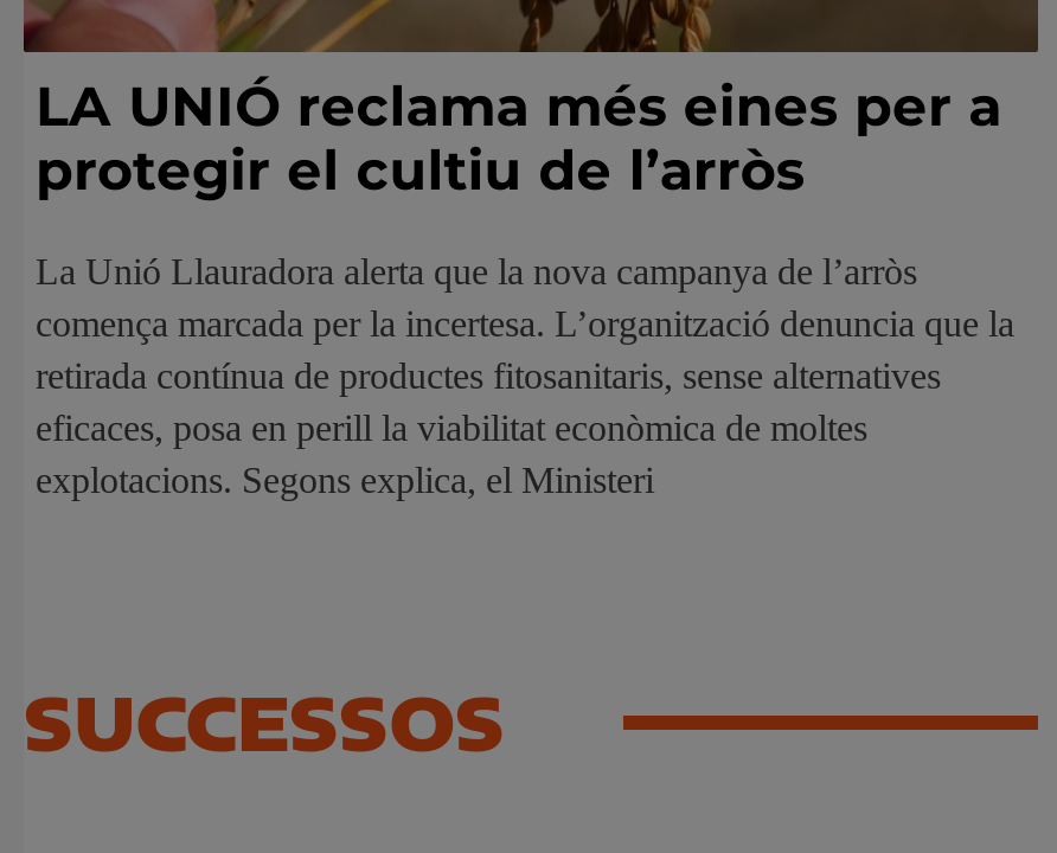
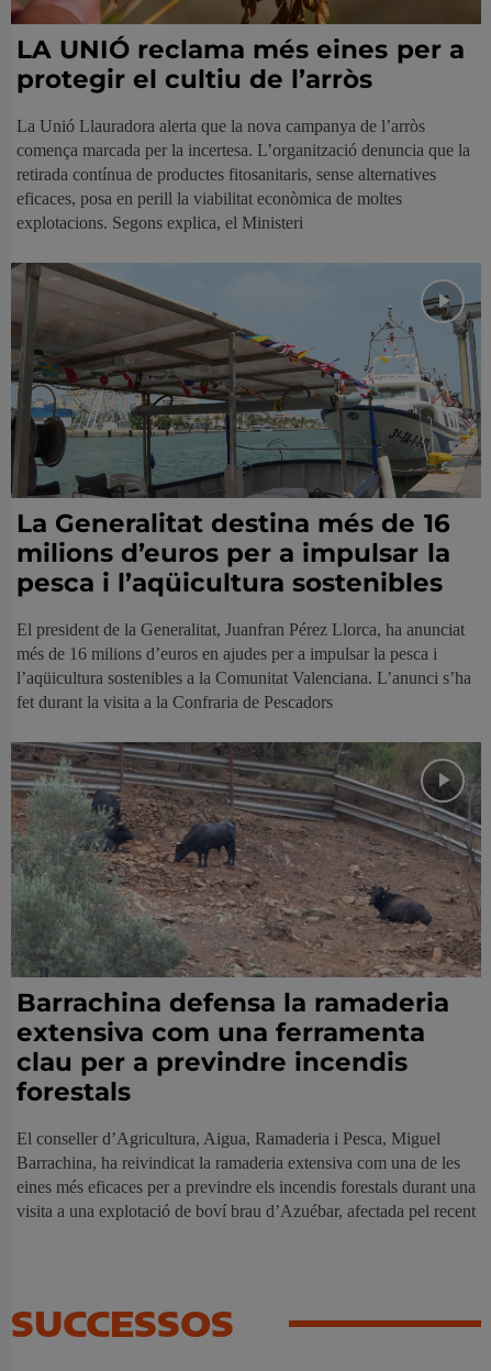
+ [image]
+ La Generalitat destina més de 16
+ milions d’euros per a impulsar la
+ pesca i l’aqüicultura sostenibles
+ El president de la Generalitat, Juanfran Pérez Llorca, ha anunciat
+ més de 16 milions d’euros en ajudes per a impulsar la pesca i
+ l’aqüicultura sostenibles a la Comunitat Valenciana. L’anunci s’ha
+ fet durant la visita a la Confraria de Pescadors

+ [image]
+ Barrachina defensa la ramaderia
+ extensiva com una ferramenta
+ clau per a previndre incendis
+ forestals
+ El conseller d’Agricultura, Aigua, Ramaderia i Pesca, Miguel
+ Barrachina, ha reivindicat la ramaderia extensiva com una de les
+ eines més eficaces per a previndre els incendis forestals durant una
+ visita a una explotació de boví brau d’Azuébar, afectada pel recent
